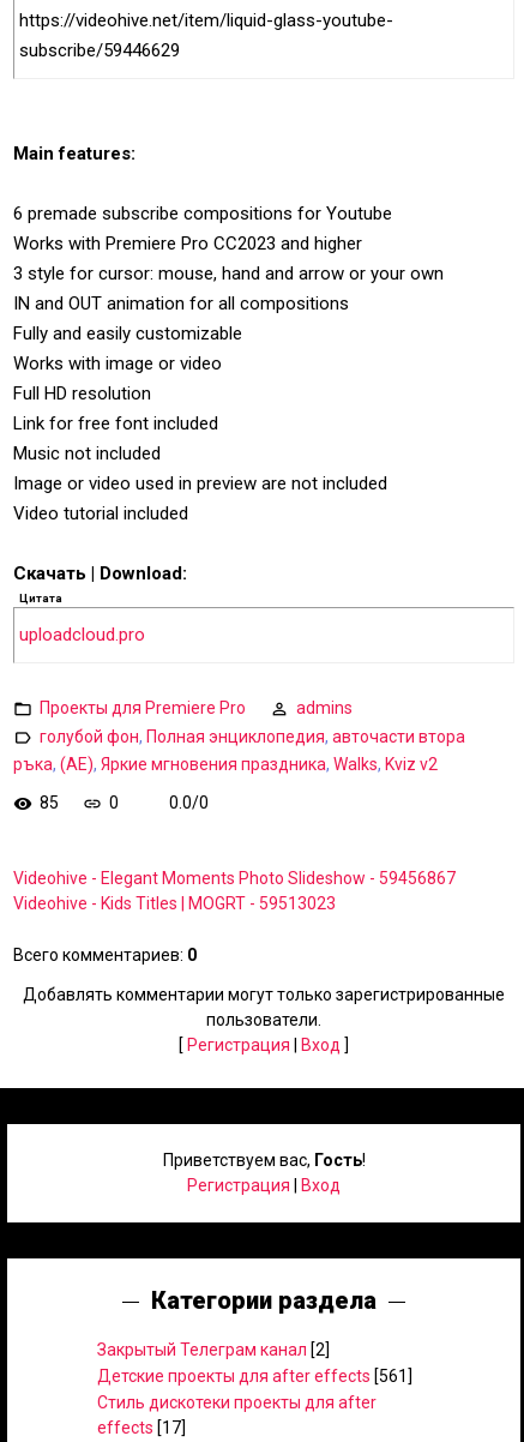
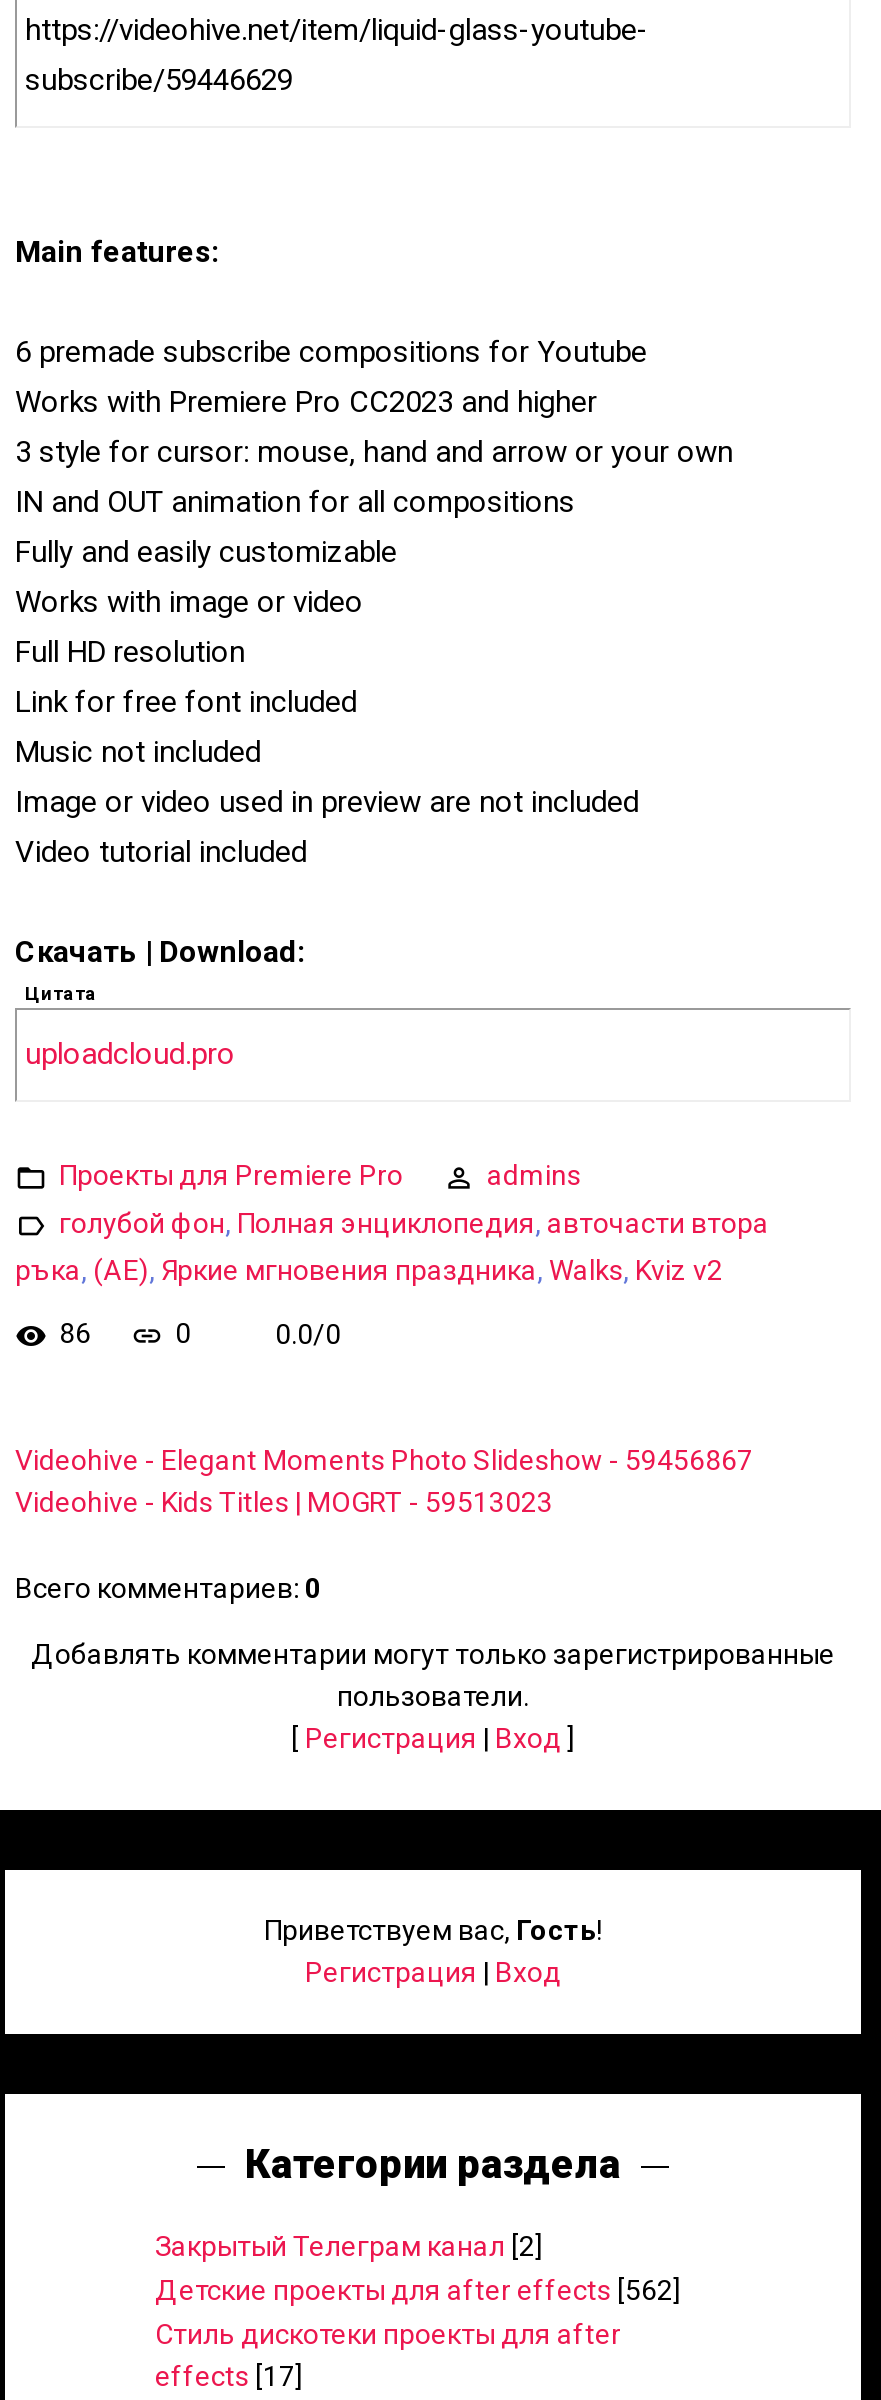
- 85
+ 86

- Детские проекты для after effects [561]
+ Детские проекты для after effects [562]
